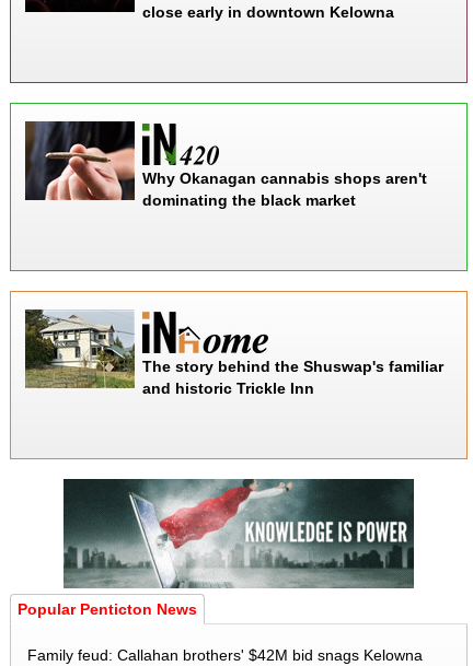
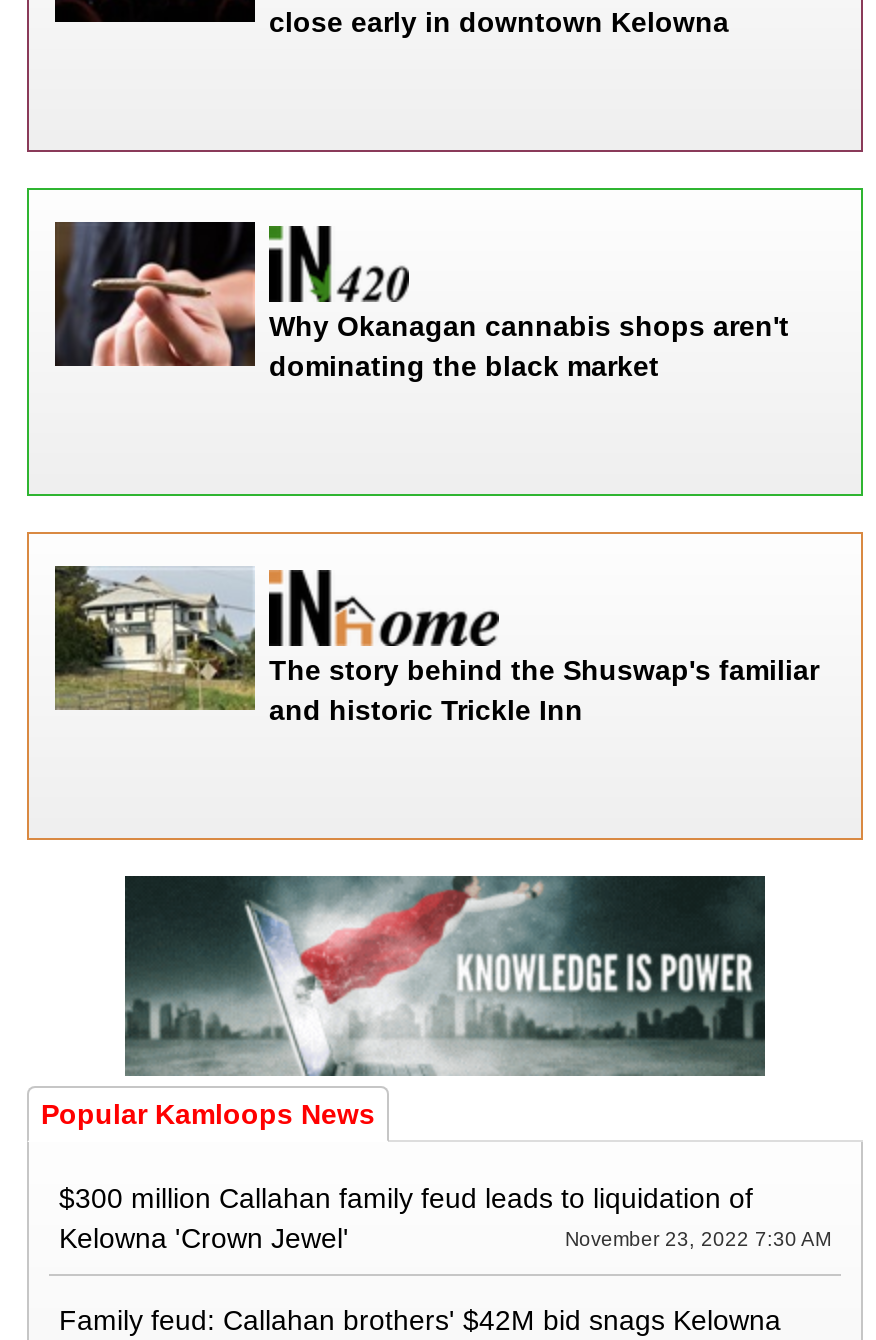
- Popular Penticton News
+ Popular Kamloops News
+ $300 million Callahan family feud leads to liquidation of
+ Kelowna 'Crown Jewel'
+ November 23, 2022 7:30 AM
